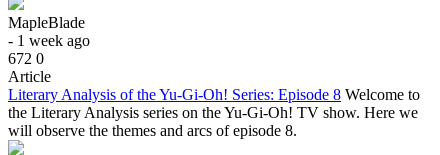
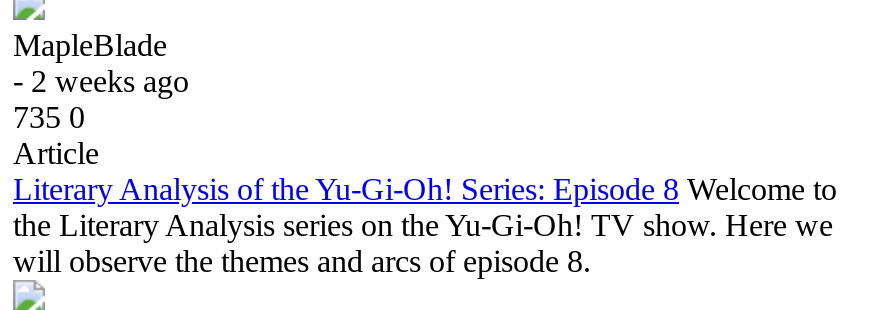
- - 1 week ago
+ - 2 weeks ago

- 672 0
+ 735 0
